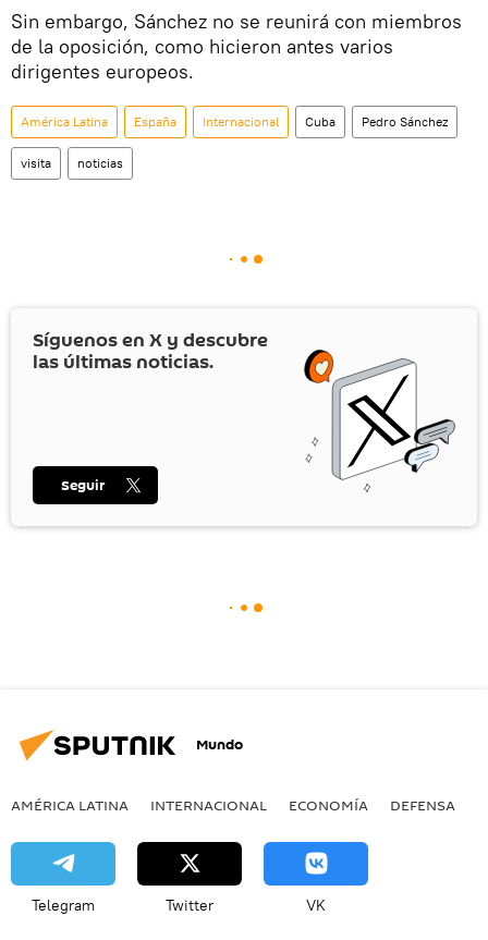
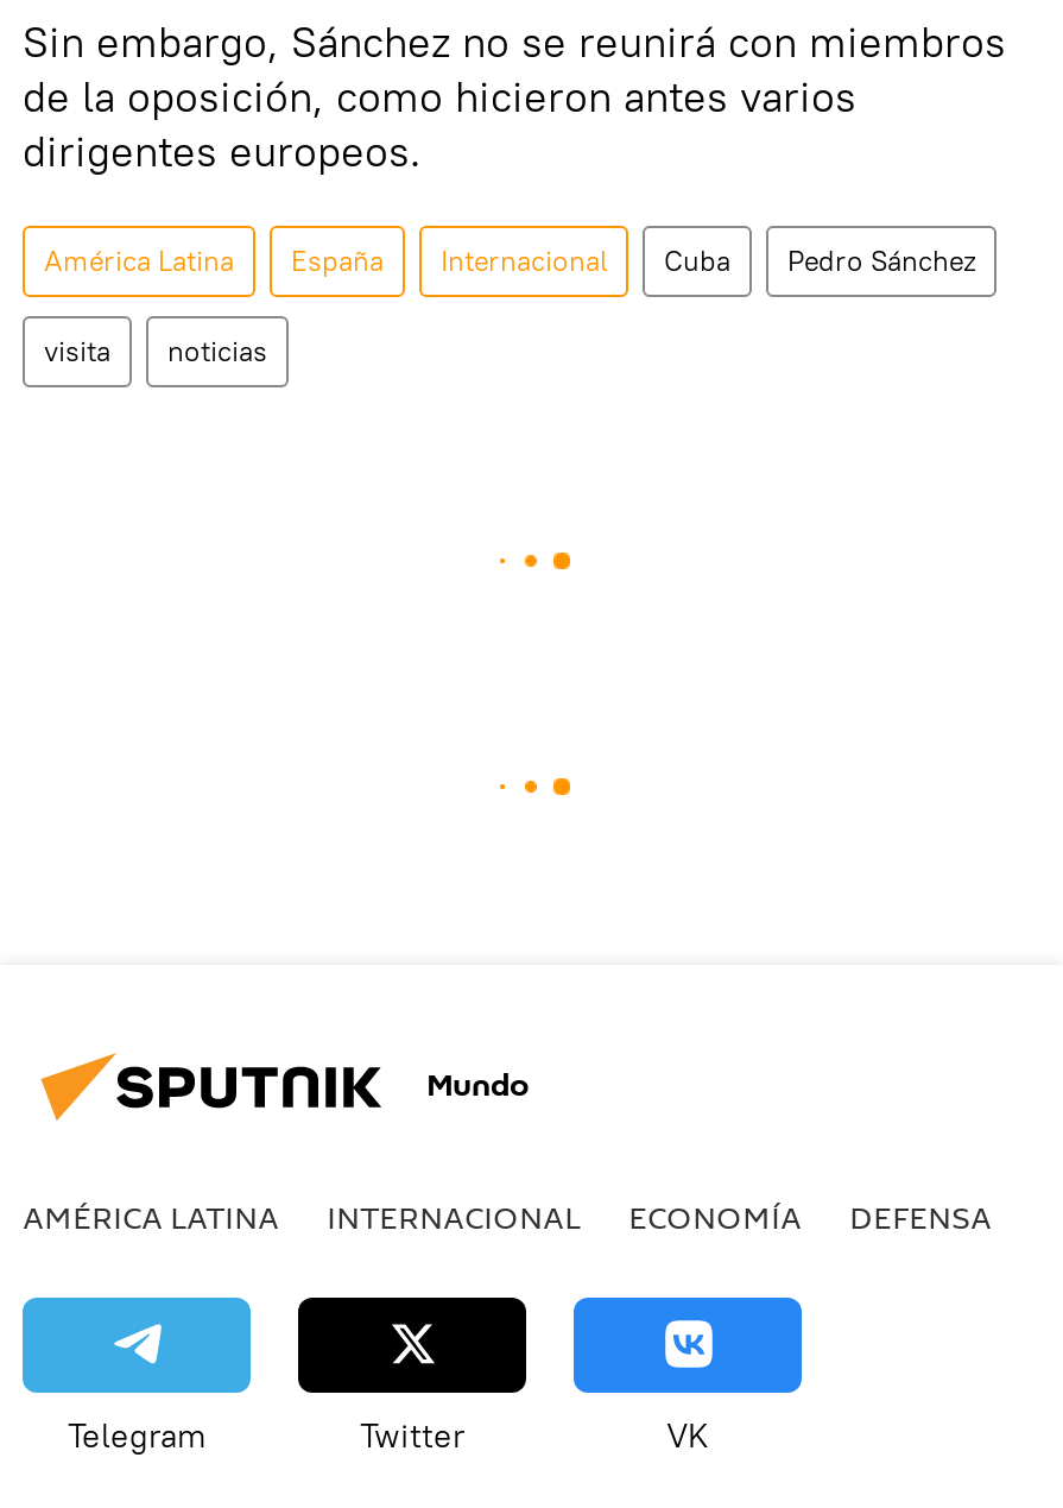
- [image]
- Síguenos en X y descubre
- las últimas noticias.

- Seguir
